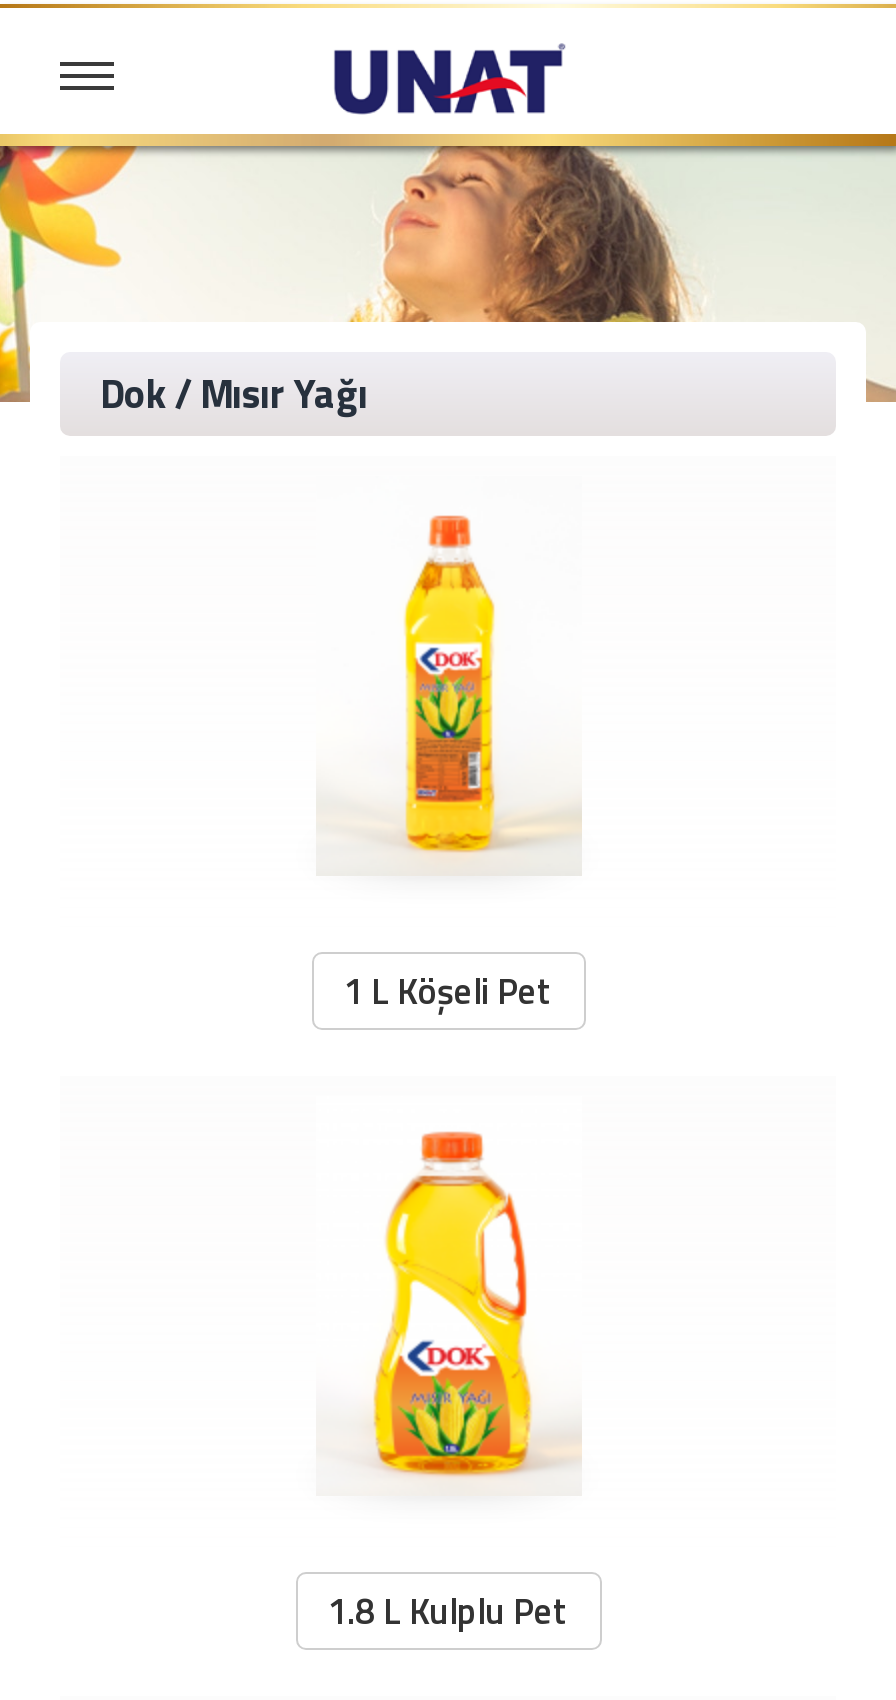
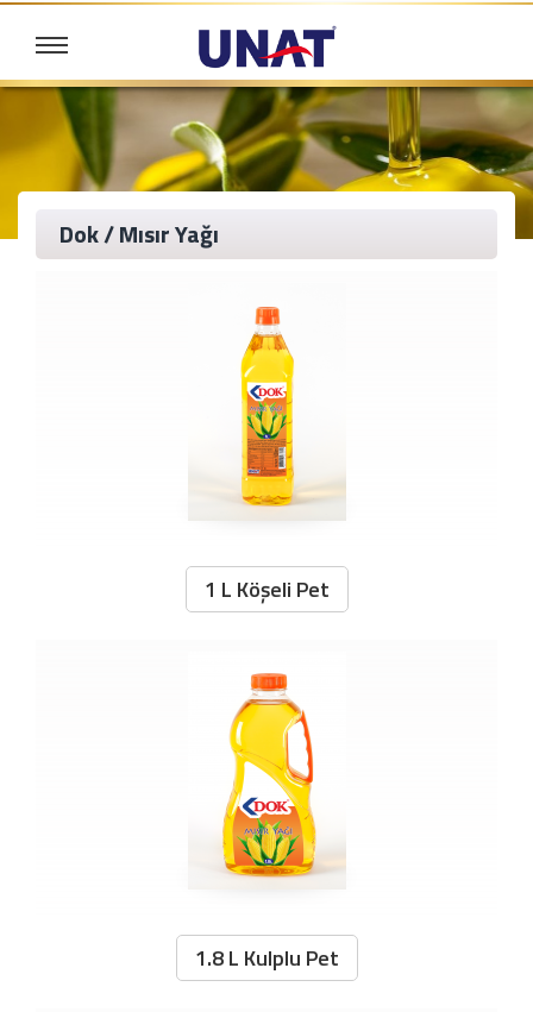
- [image]
+ [image]
